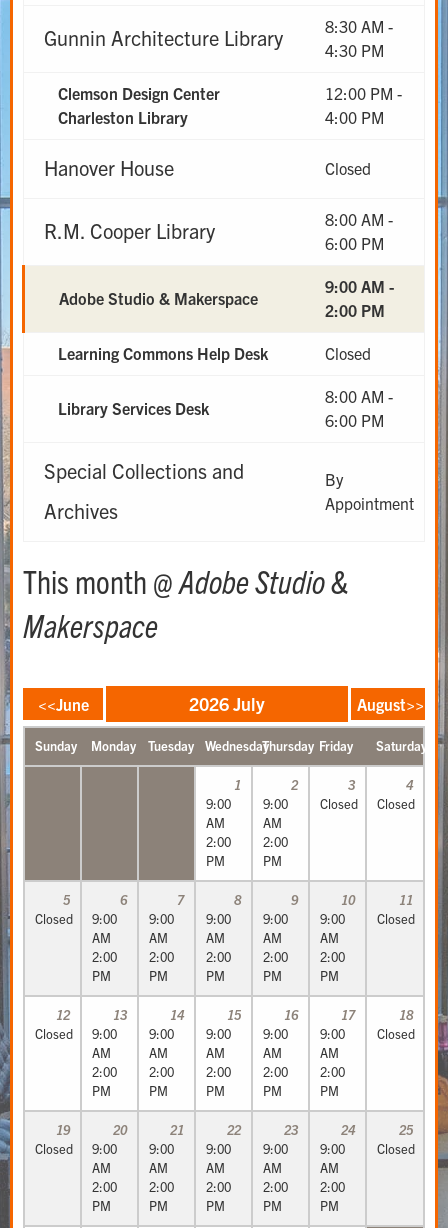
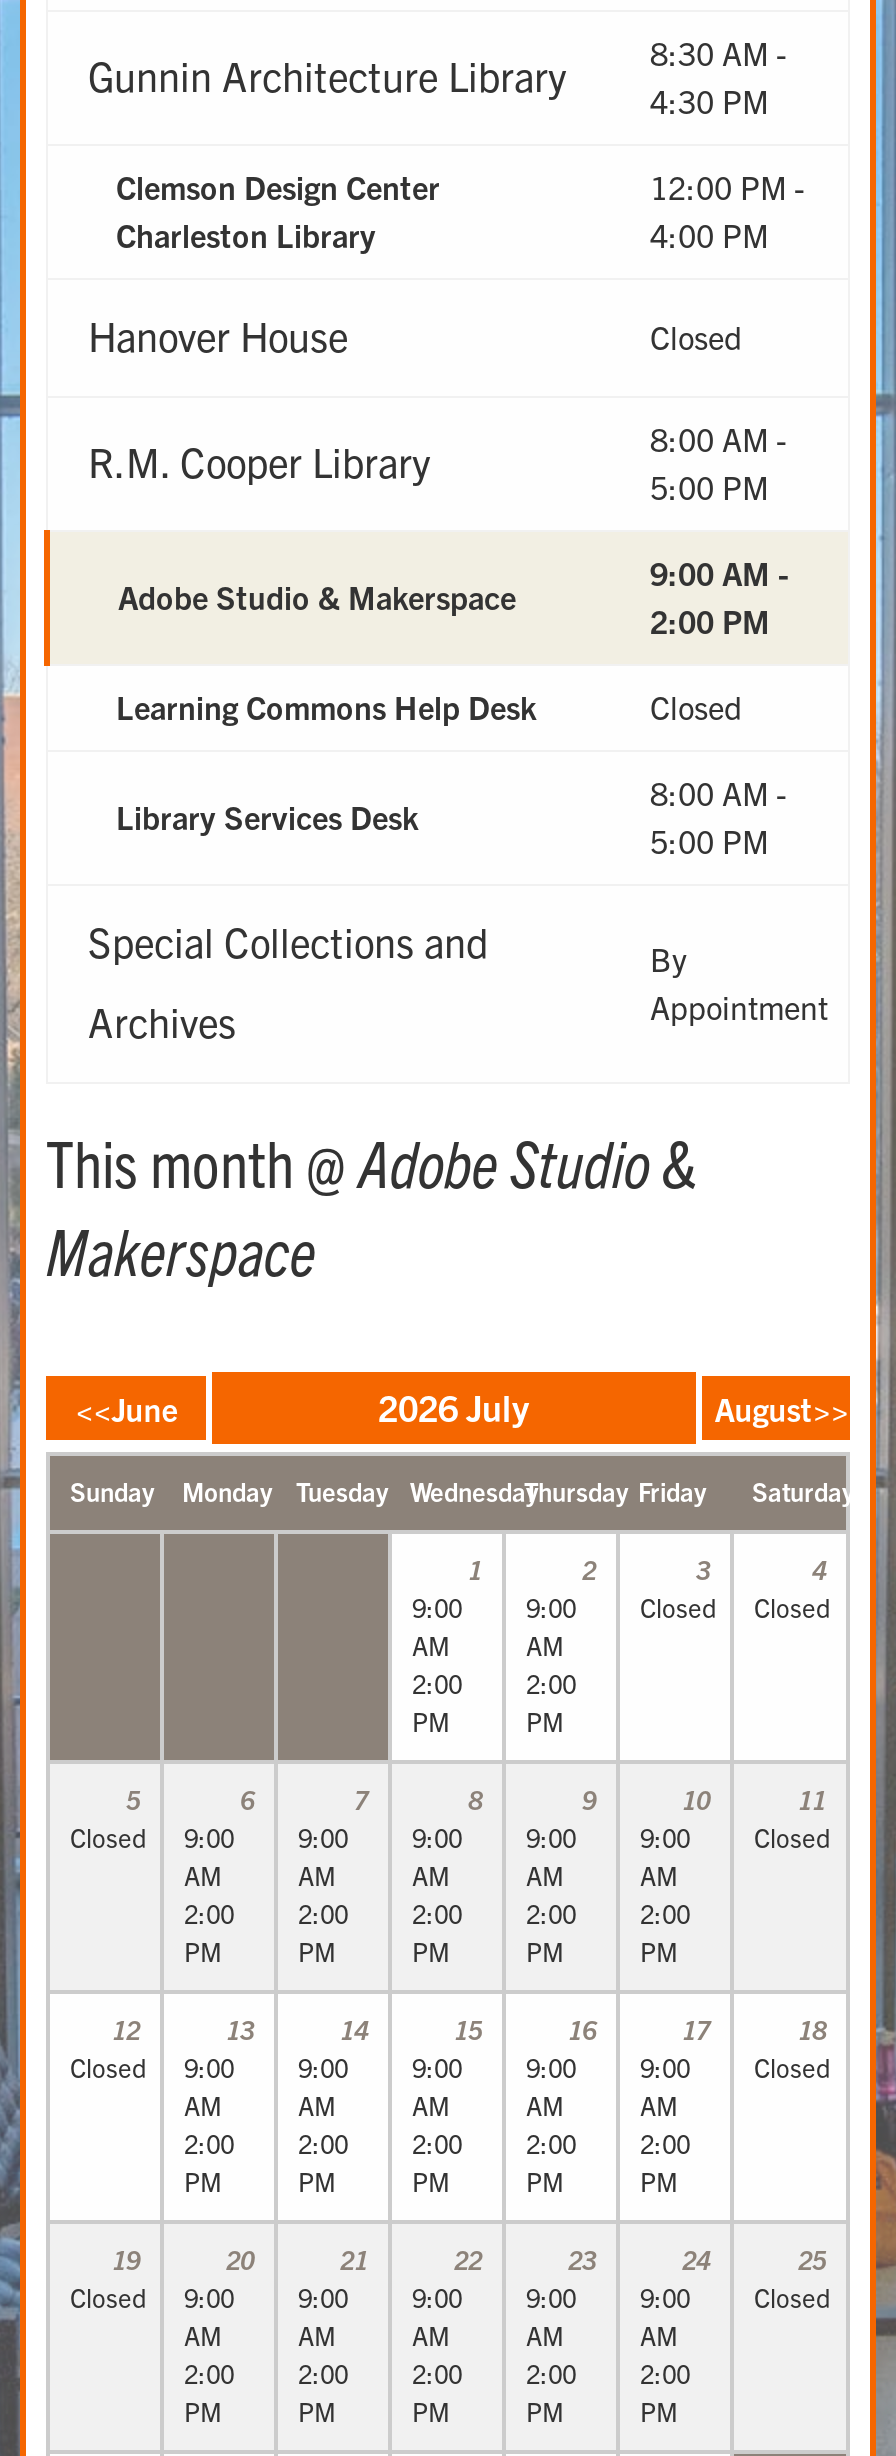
- 6:00 PM
+ 5:00 PM

- 6:00 PM
+ 5:00 PM
